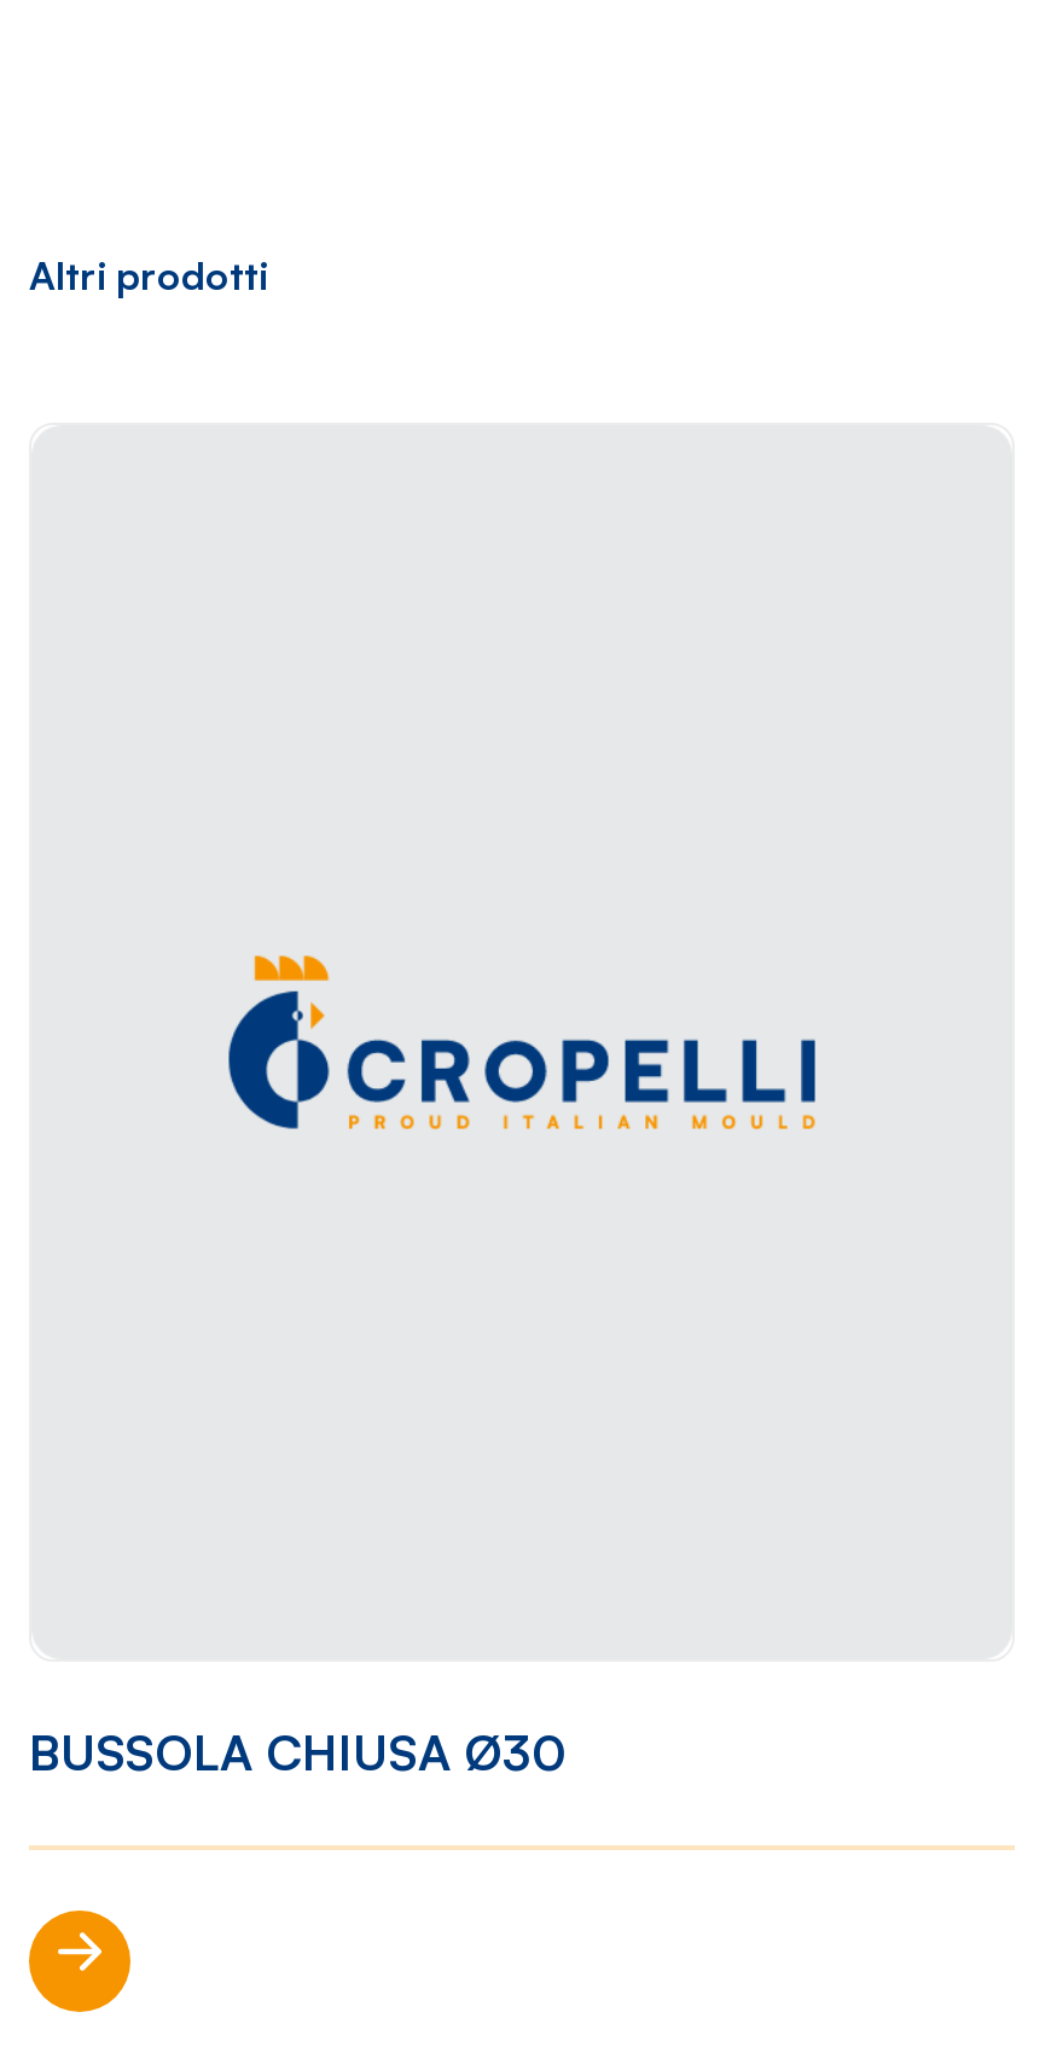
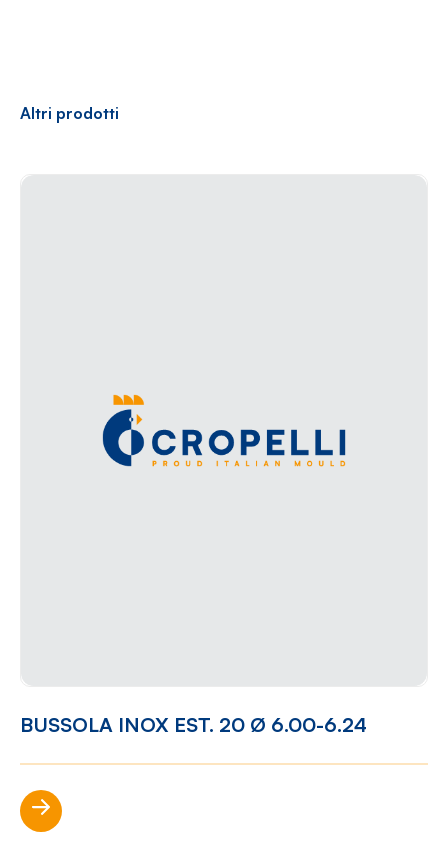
- BUSSOLA CHIUSA Ø30
+ BUSSOLA INOX EST. 20 Ø 6.00-6.24
